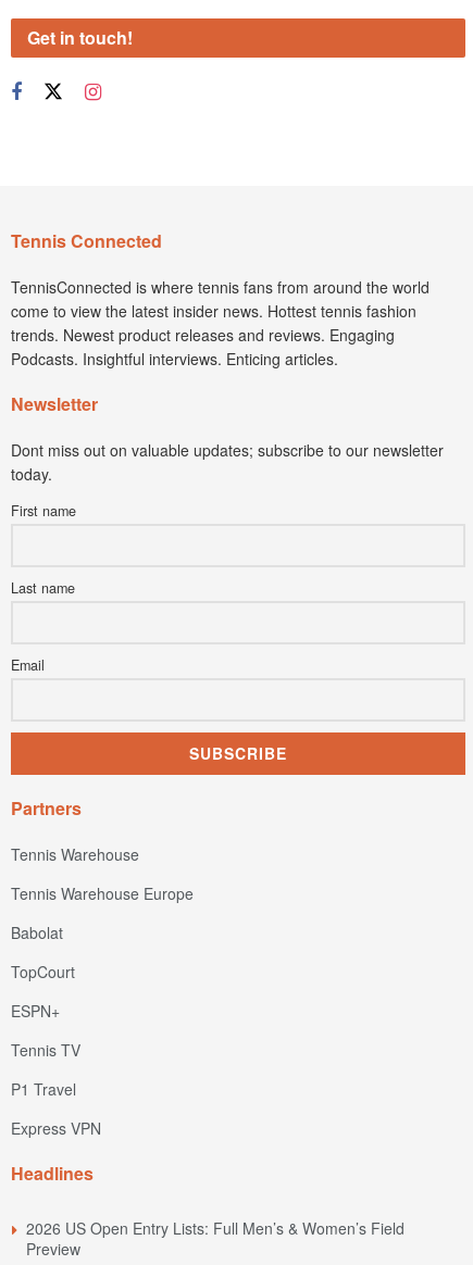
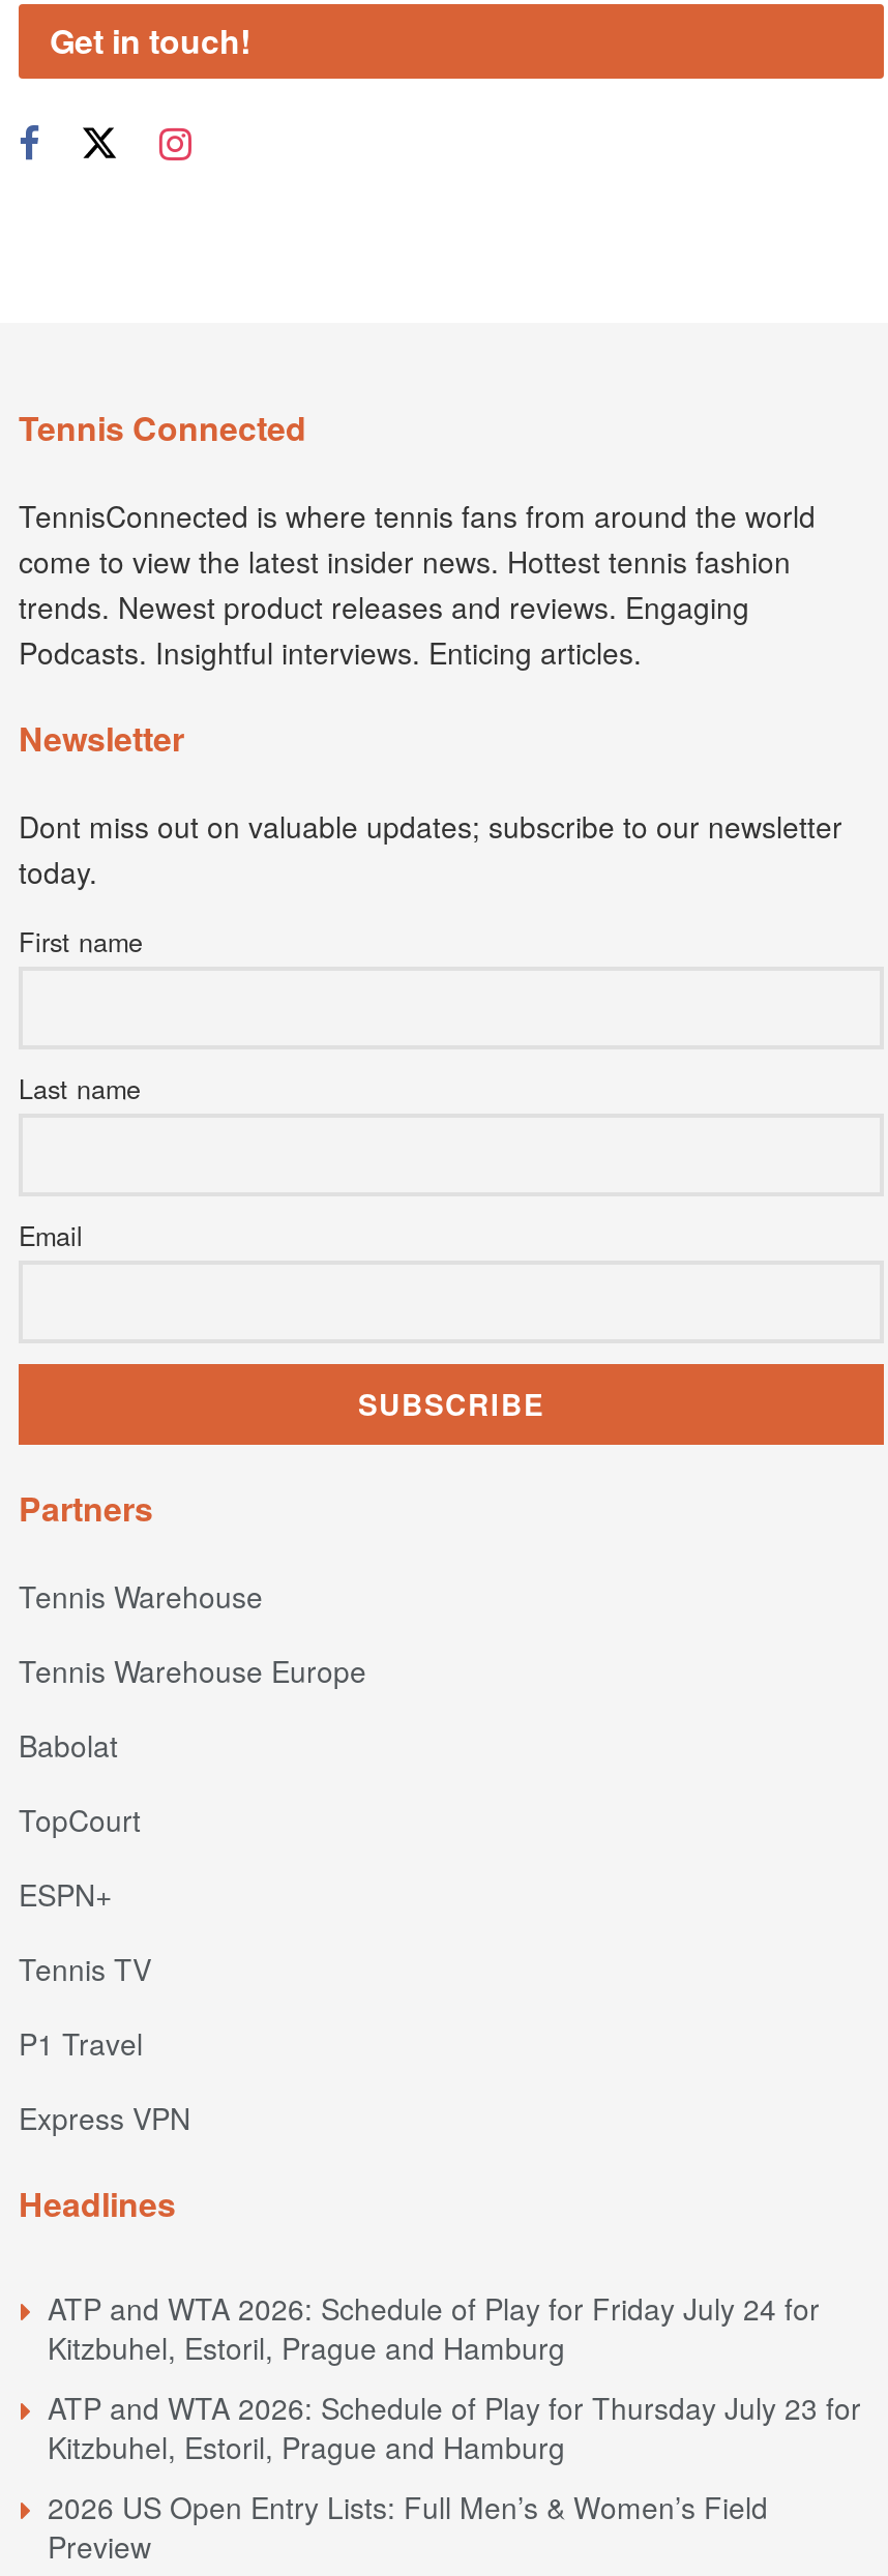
+ ATP and WTA 2026: Schedule of Play for Friday July 24 for
+ Kitzbuhel, Estoril, Prague and Hamburg
+ ATP and WTA 2026: Schedule of Play for Thursday July 23 for
+ Kitzbuhel, Estoril, Prague and Hamburg
